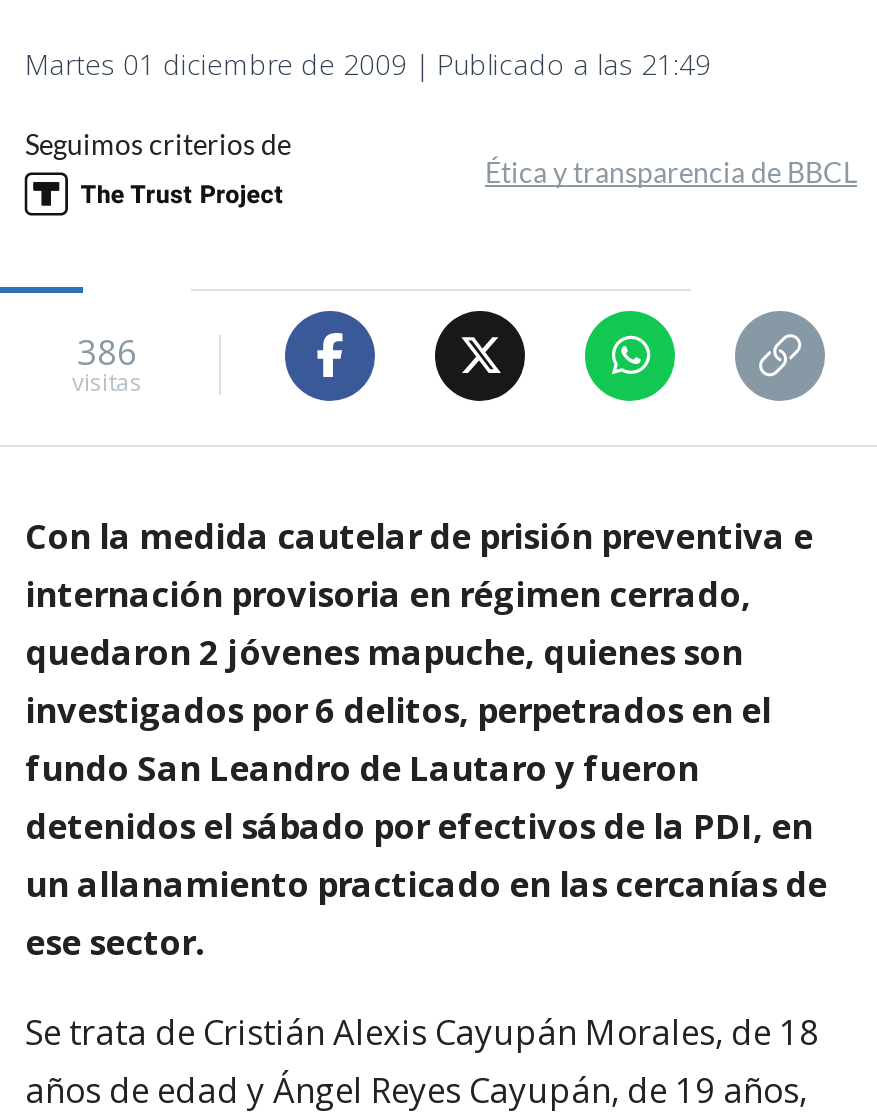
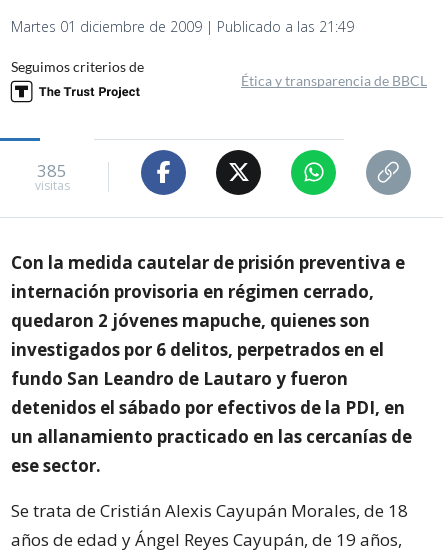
- 386
+ 385
